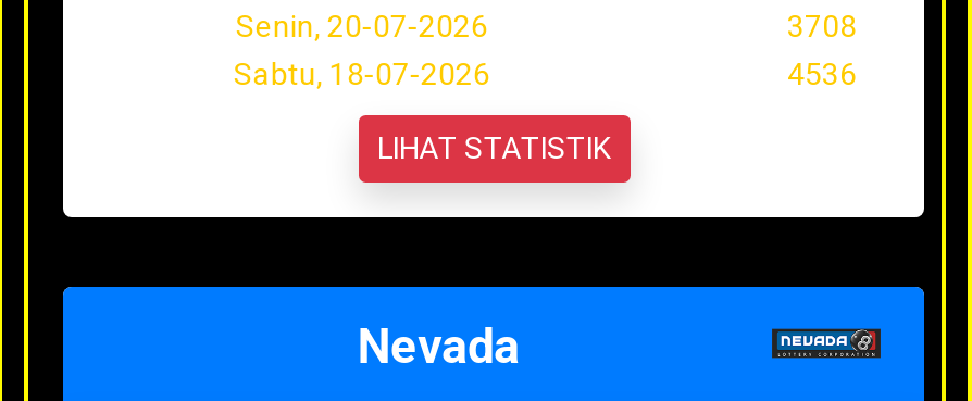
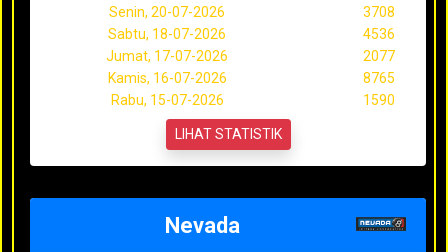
+ Jumat, 17-07-2026
+ 2077
+ Kamis, 16-07-2026
+ 8765
+ Rabu, 15-07-2026
+ 1590
